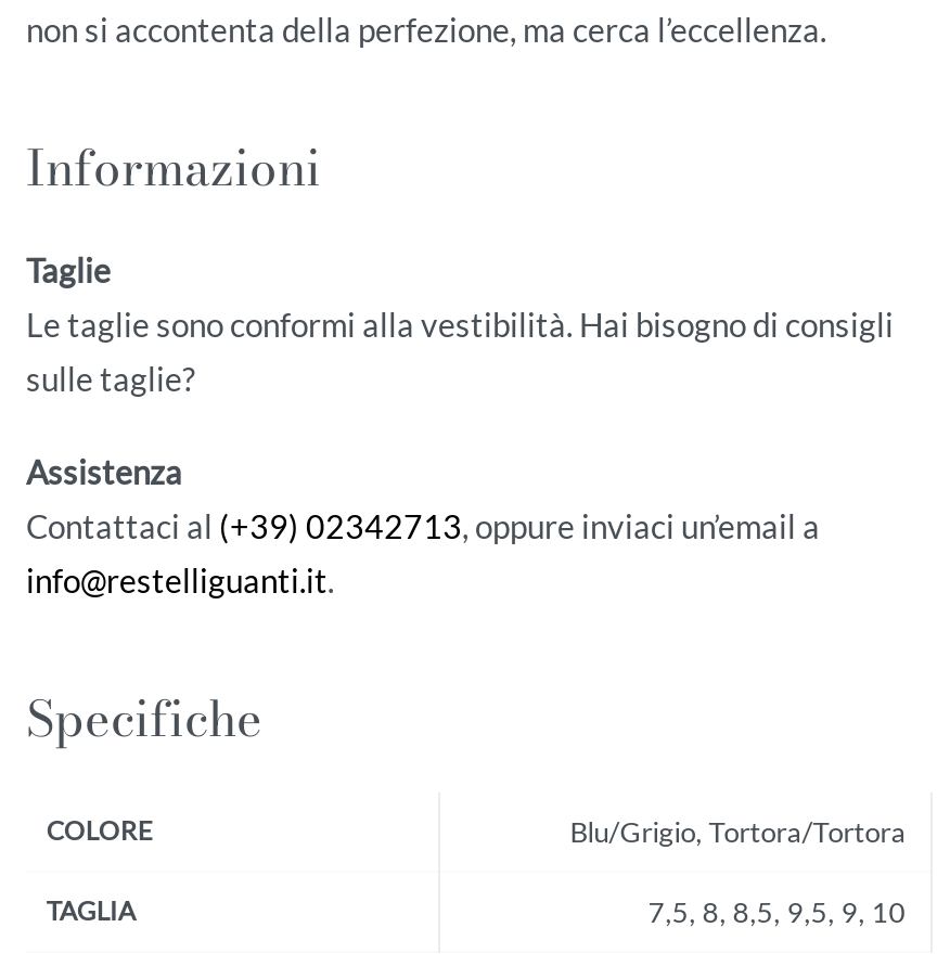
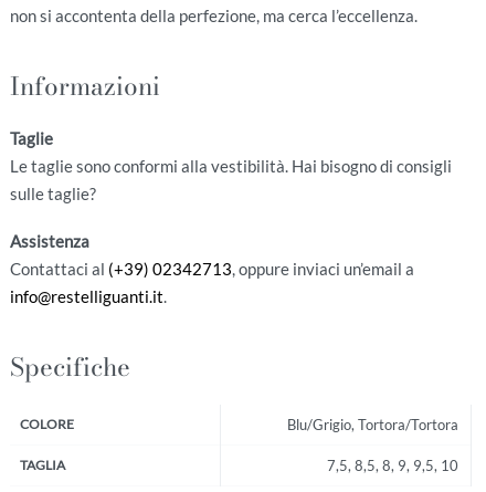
- 7,5, 8, 8,5, 9,5, 9, 10
+ 7,5, 8,5, 8, 9, 9,5, 10
